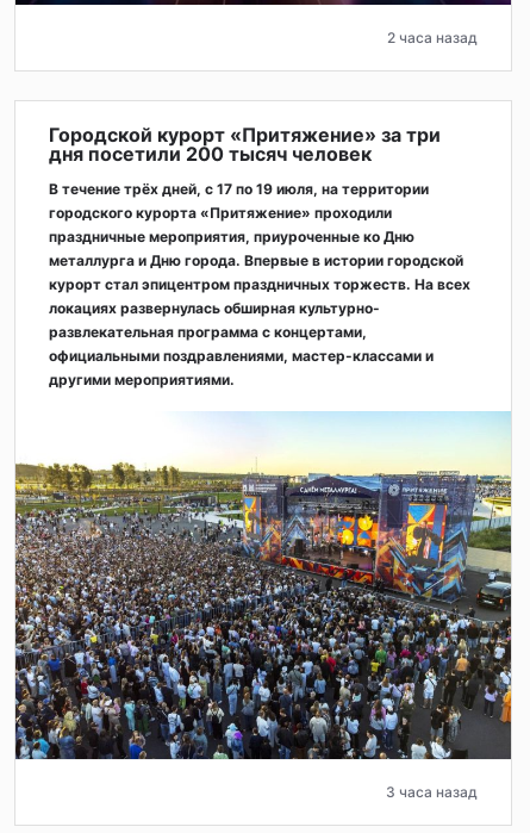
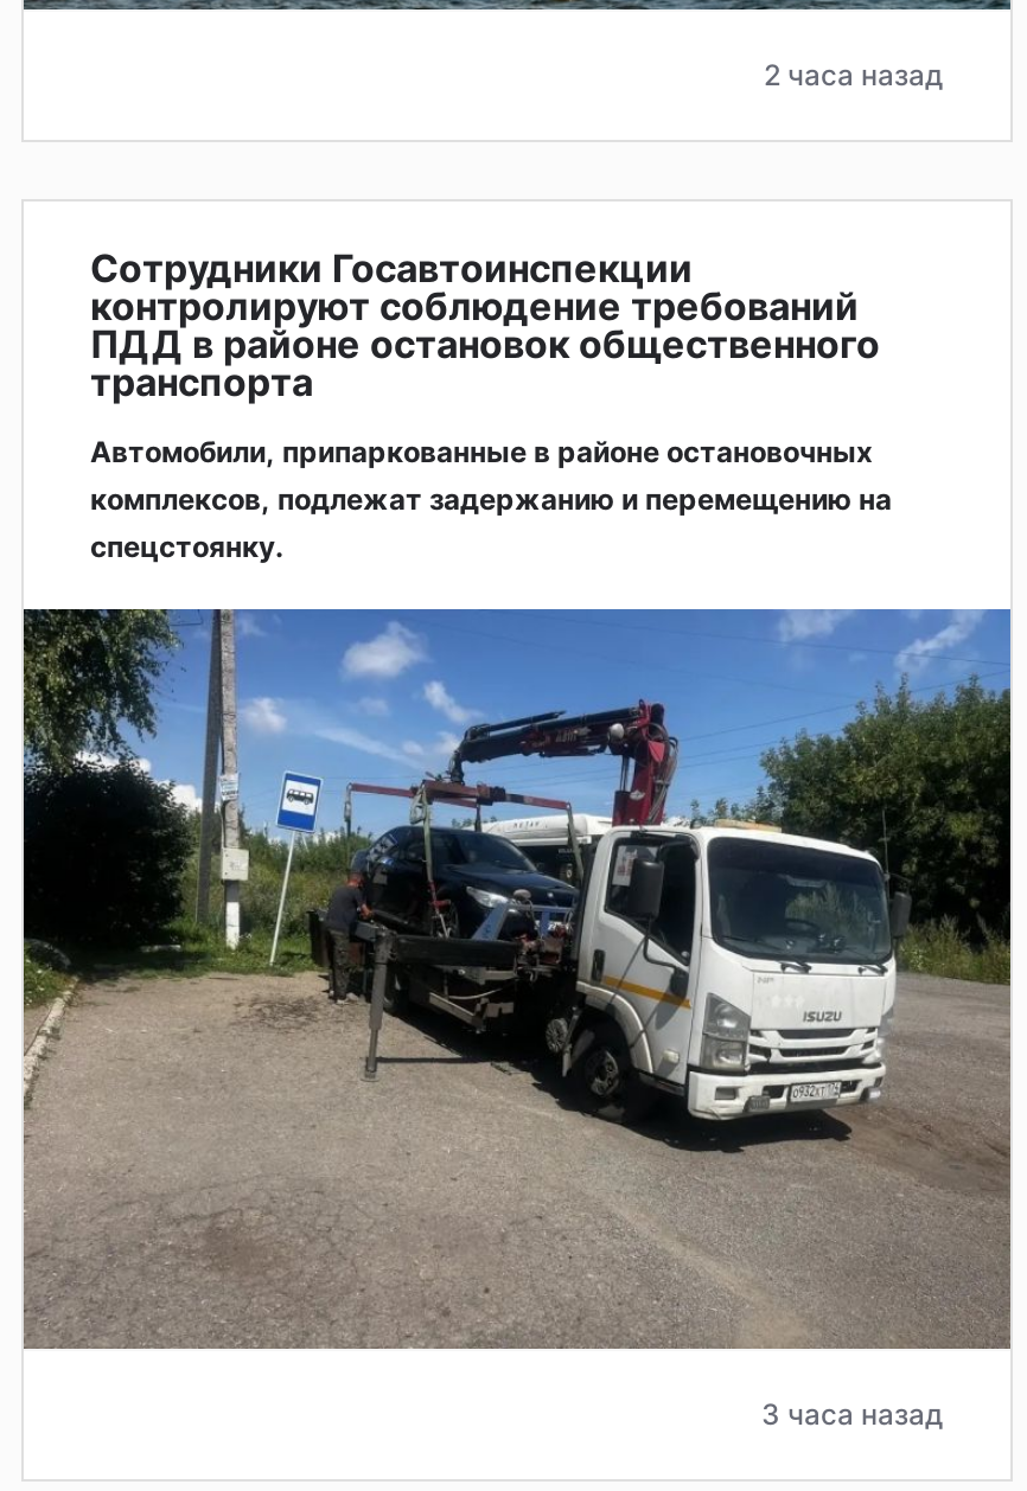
- Городской курорт «Притяжение» за три
- дня посетили 200 тысяч человек
+ Сотрудники Госавтоинспекции
+ контролируют соблюдение требований
+ ПДД в районе остановок общественного
+ транспорта

- В течение трёх дней, с 17 по 19 июля, на территории
- городского курорта «Притяжение» проходили
- праздничные мероприятия, приуроченные ко Дню
- металлурга и Дню города. Впервые в истории городской
- курорт стал эпицентром праздничных торжеств. На всех
- локациях развернулась обширная культурно-
- развлекательная программа с концертами,
- официальными поздравлениями, мастер-классами и
- другими мероприятиями.
+ Автомобили, припаркованные в районе остановочных
+ комплексов, подлежат задержанию и перемещению на
+ спецстоянку.

- [image]
+ [image]
